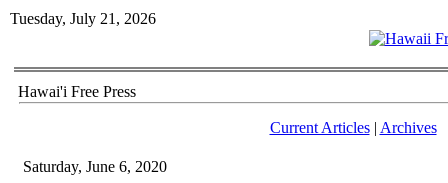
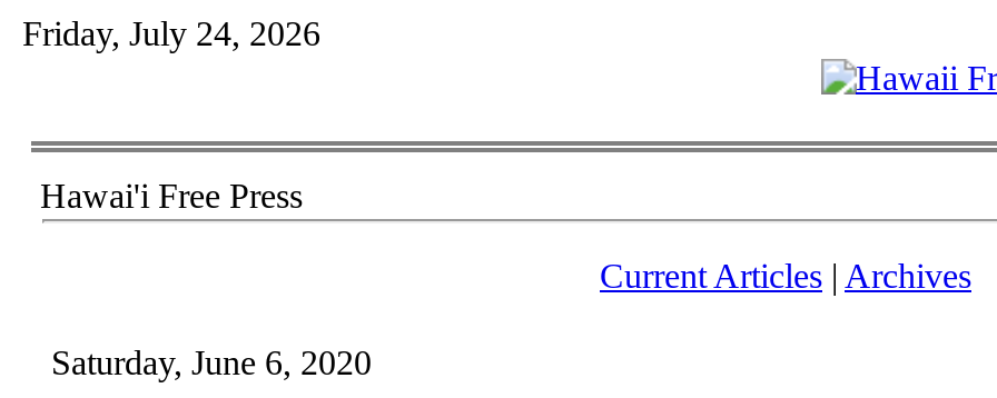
- Tuesday, July 21, 2026
+ Friday, July 24, 2026
